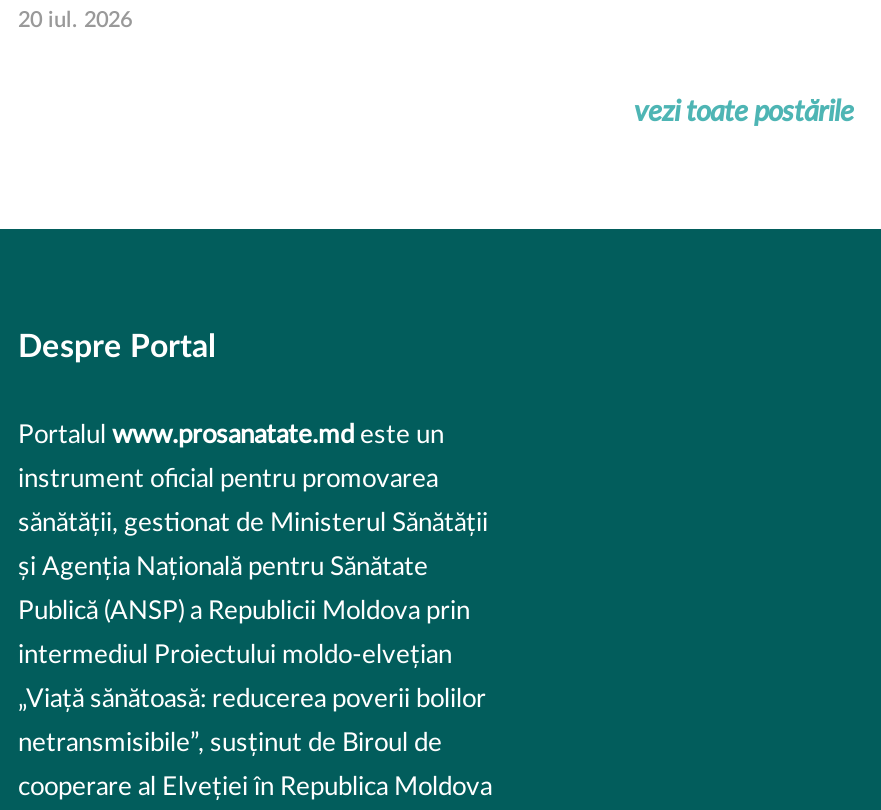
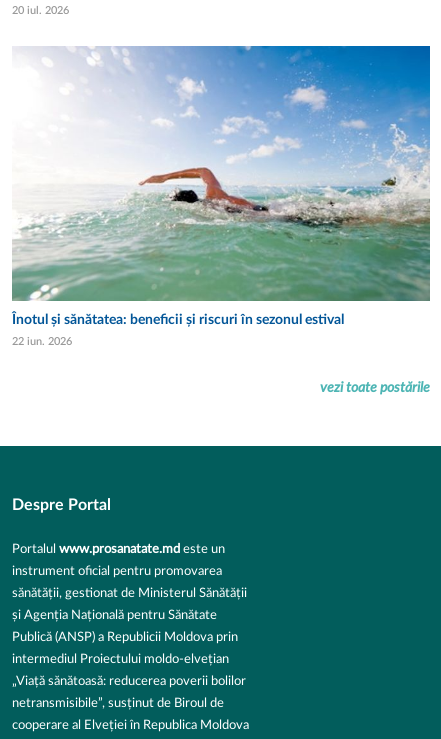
+ [image]
+ Înotul și sănătatea: beneficii și riscuri în sezonul estival
+ 22 iun. 2026
